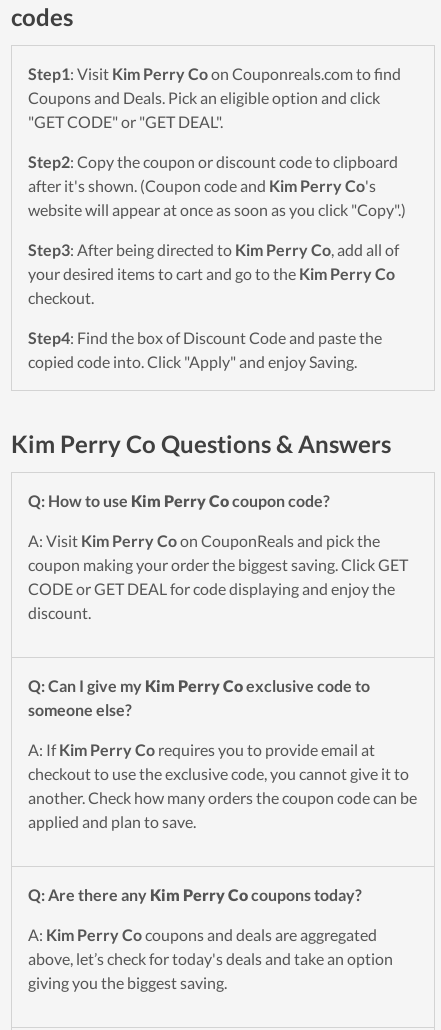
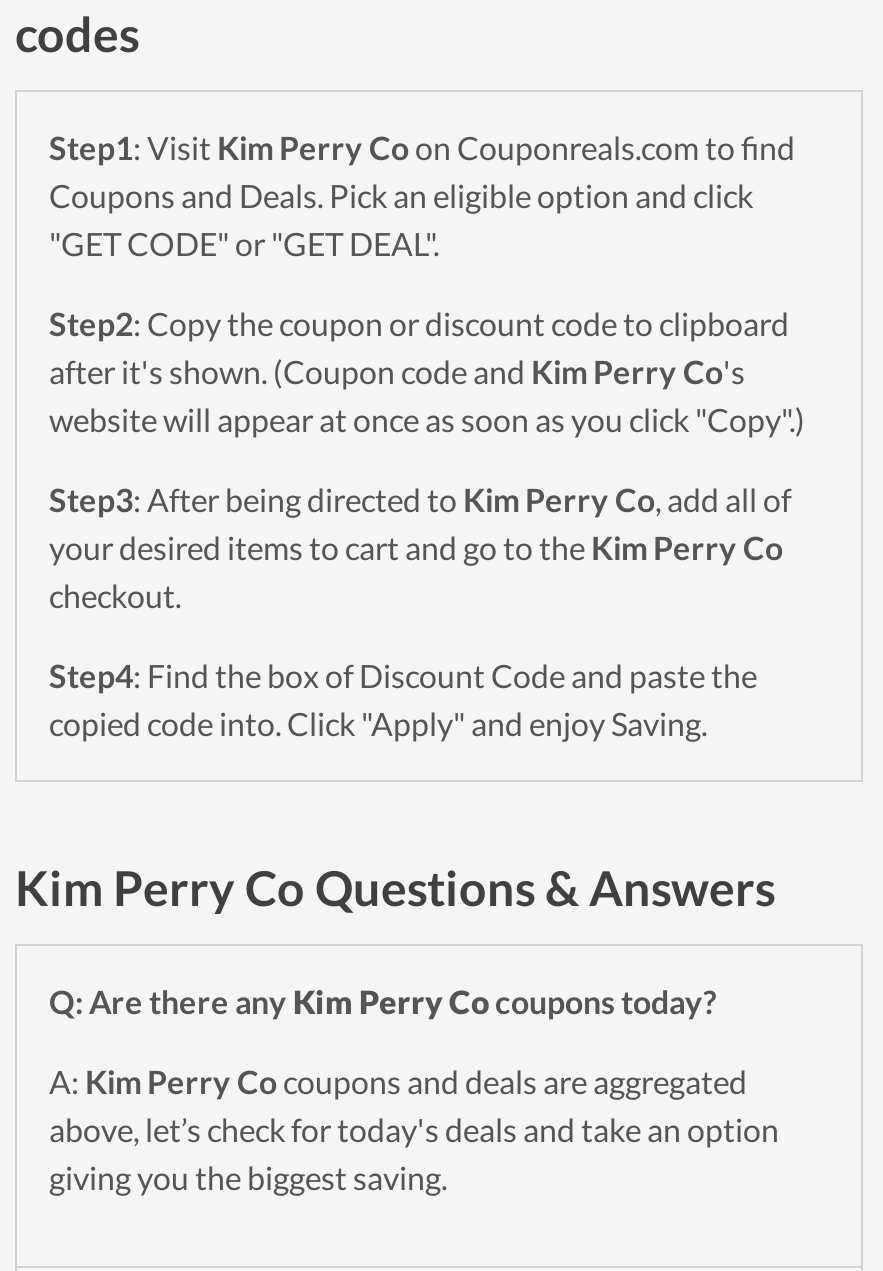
- Q: How to use Kim Perry Cocoupon code?
- A: Visit Kim Perry Coon CouponReals and pick the
- coupon making your order the biggest saving. Click GET
- CODE or GET DEAL for code displaying and enjoy the
- discount.

- Q: Can I give my Kim Perry Coexclusive code to
- someone else?
- A: If Kim Perry Co requires you to provide email at
- checkout to use the exclusive code, you cannot give it to
- another. Check how many orders the coupon code can be
- applied and plan to save.
